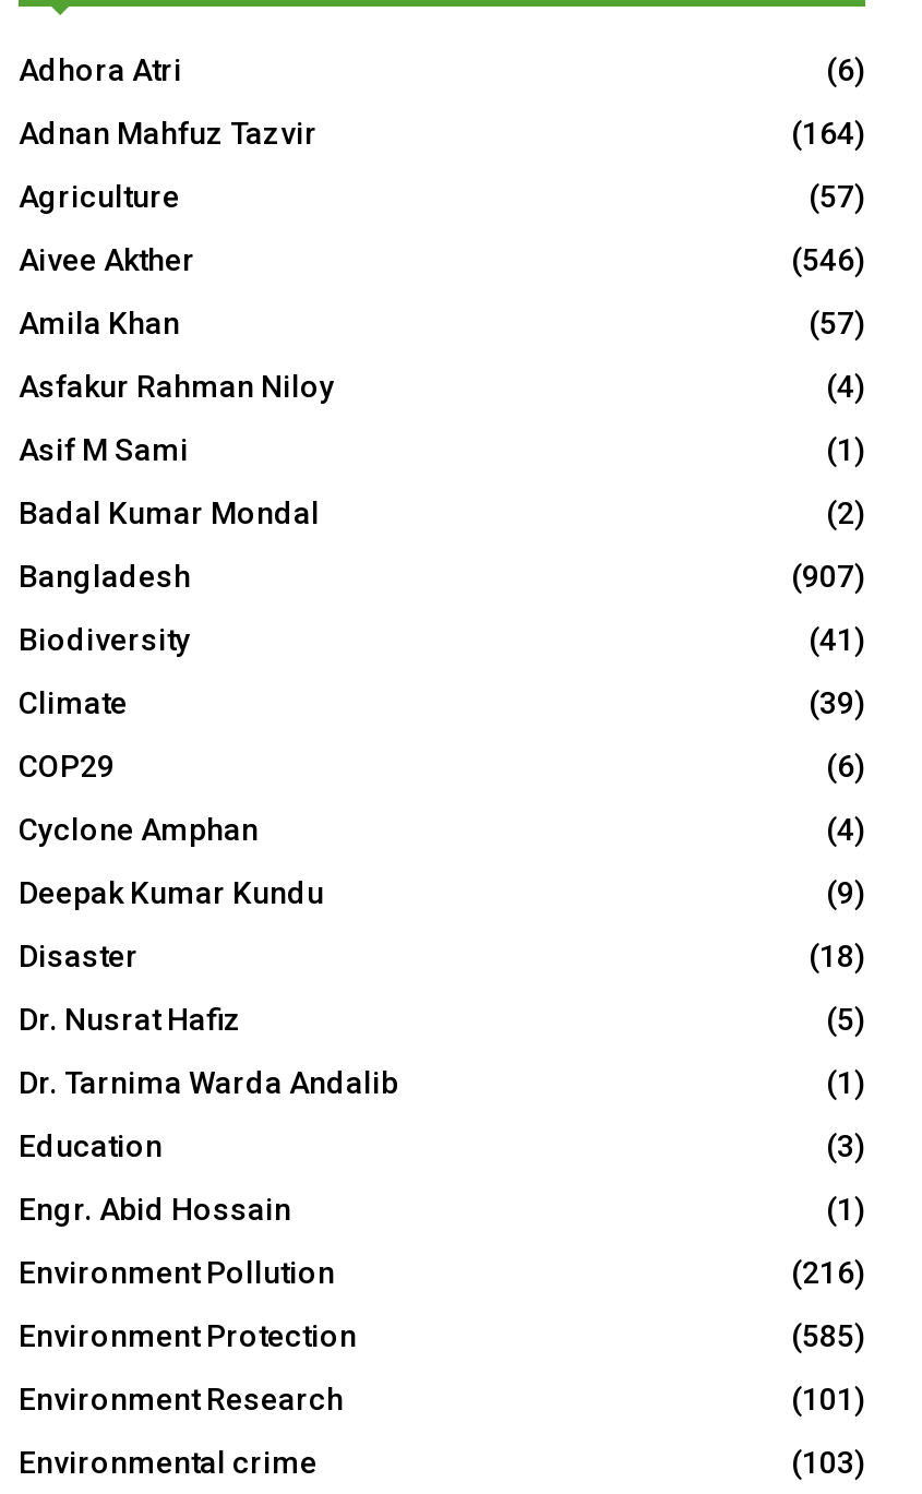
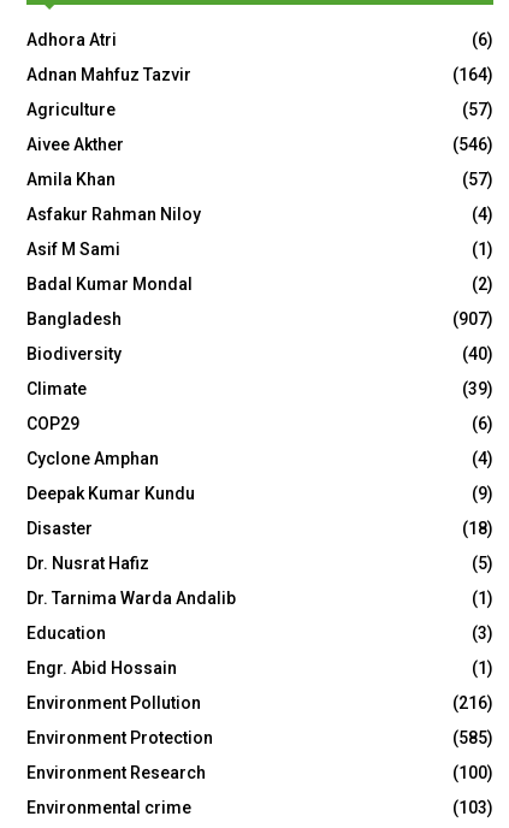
- (41)
+ (40)

- (101)
+ (100)
